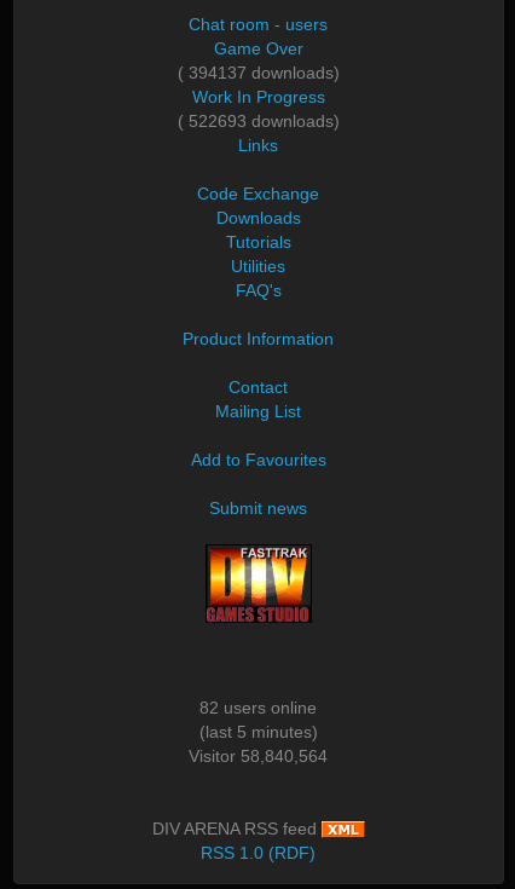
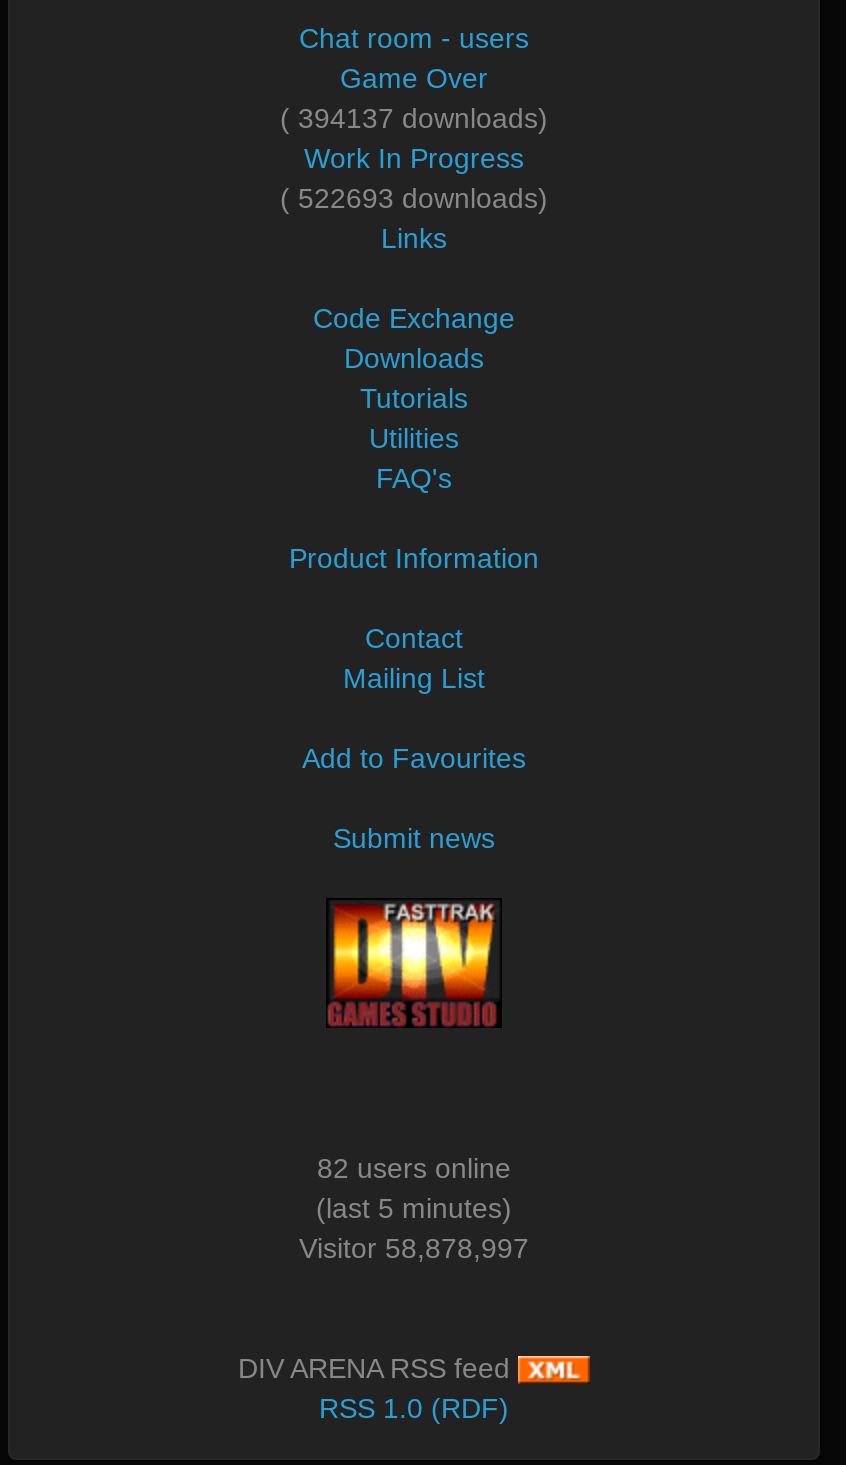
- Visitor 58,840,564
+ Visitor 58,878,997
